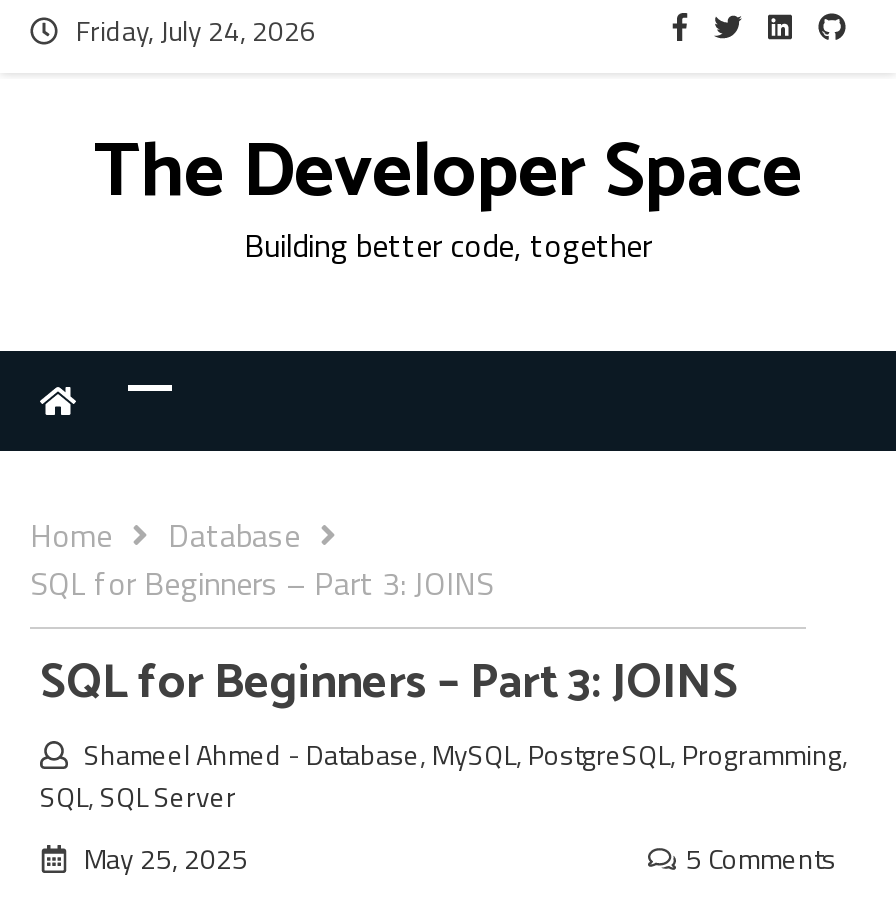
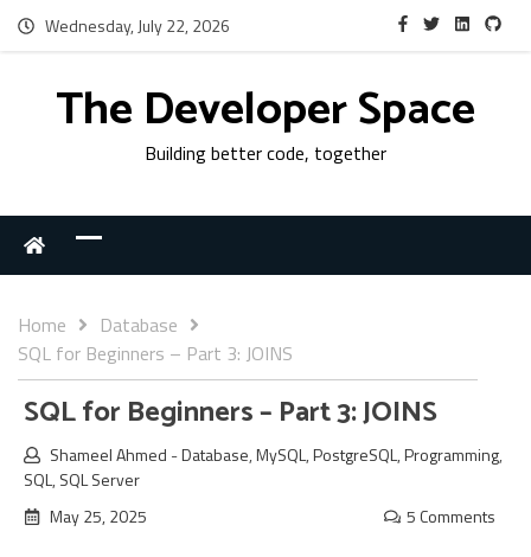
- Friday, July 24, 2026
+ Wednesday, July 22, 2026
